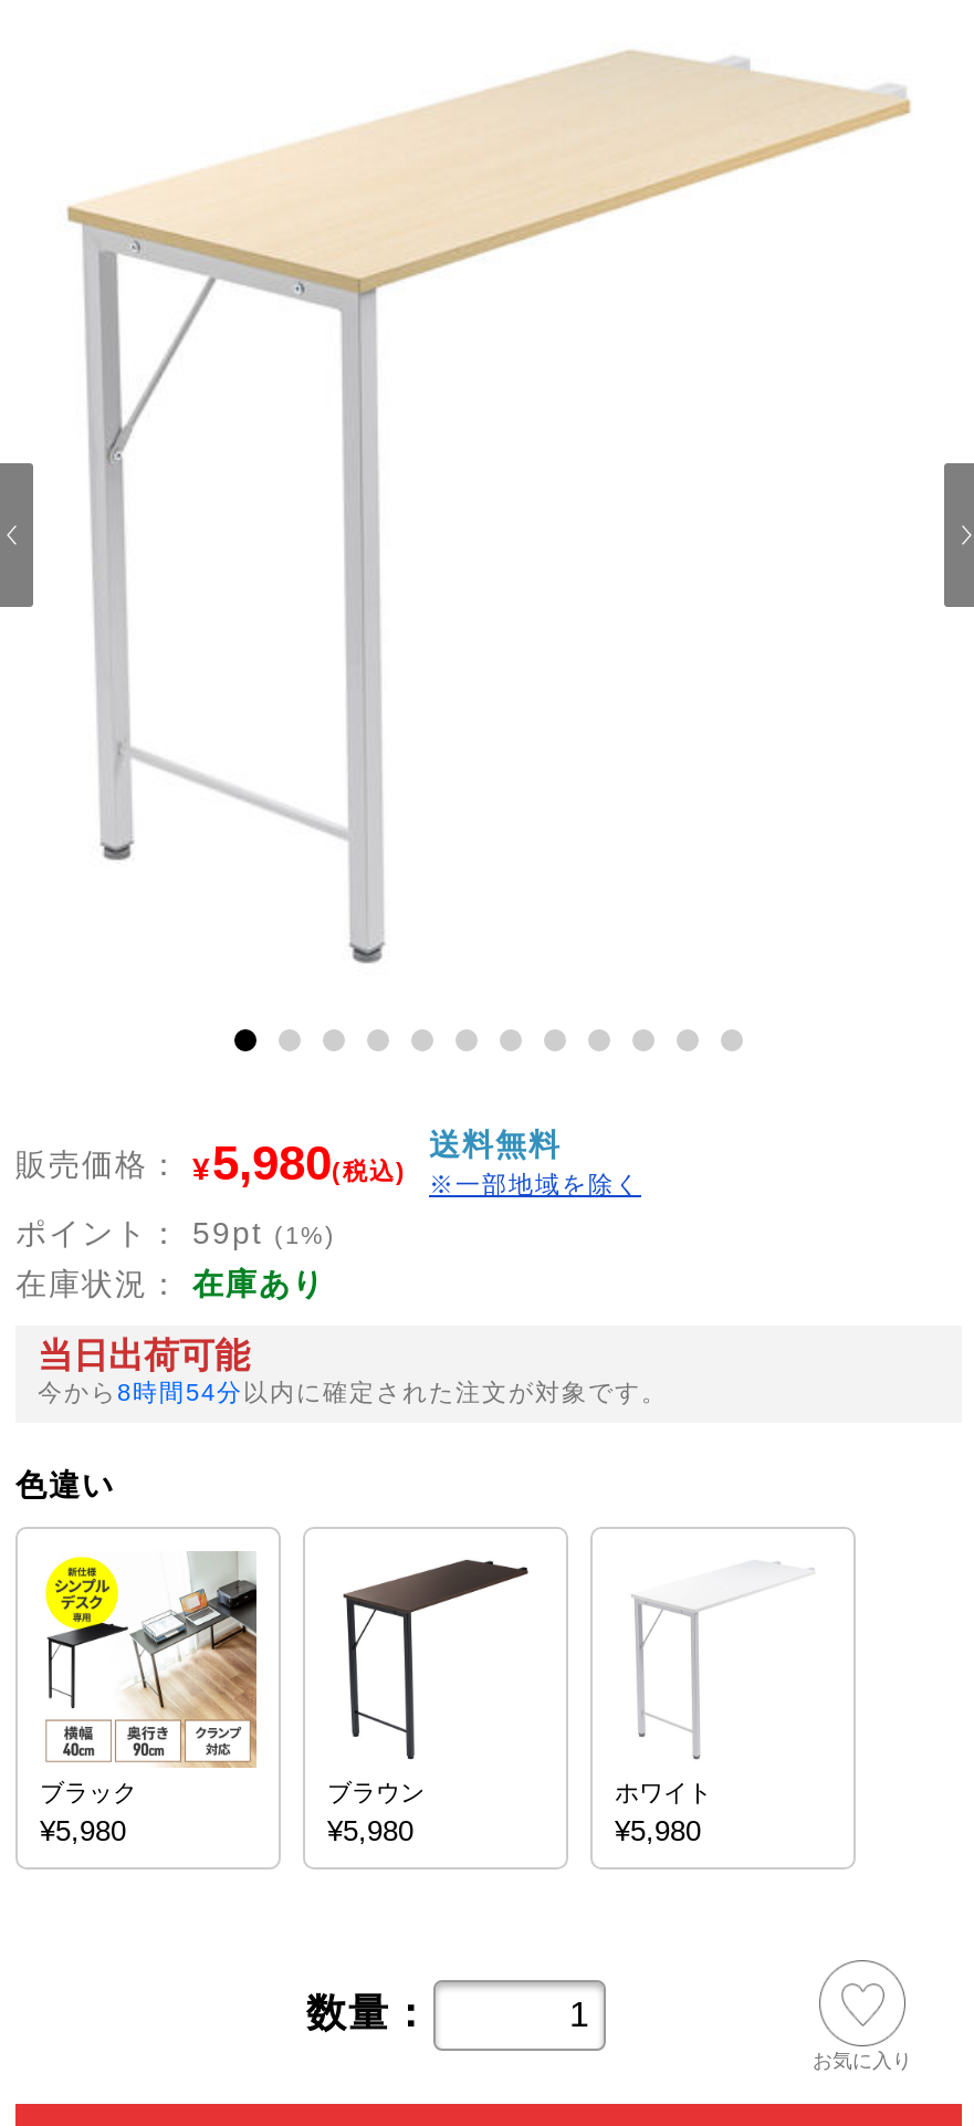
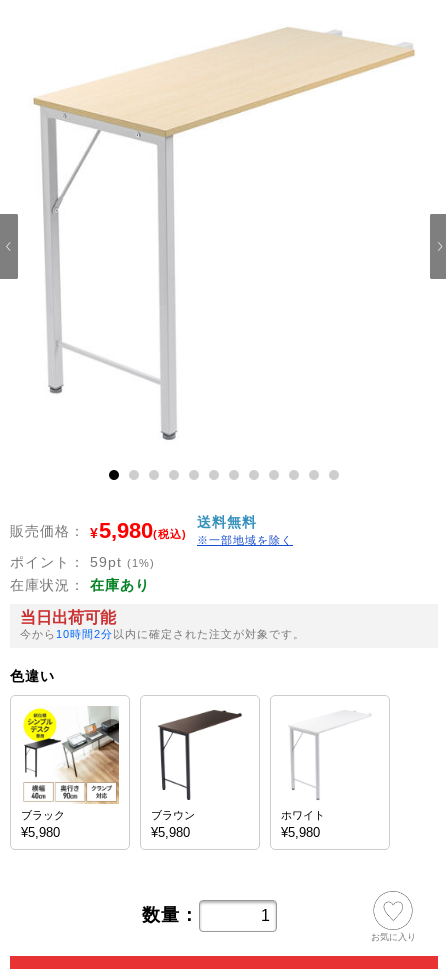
- 今から8時間54分以内に確定された注文が対象です。
+ 今から10時間2分以内に確定された注文が対象です。
